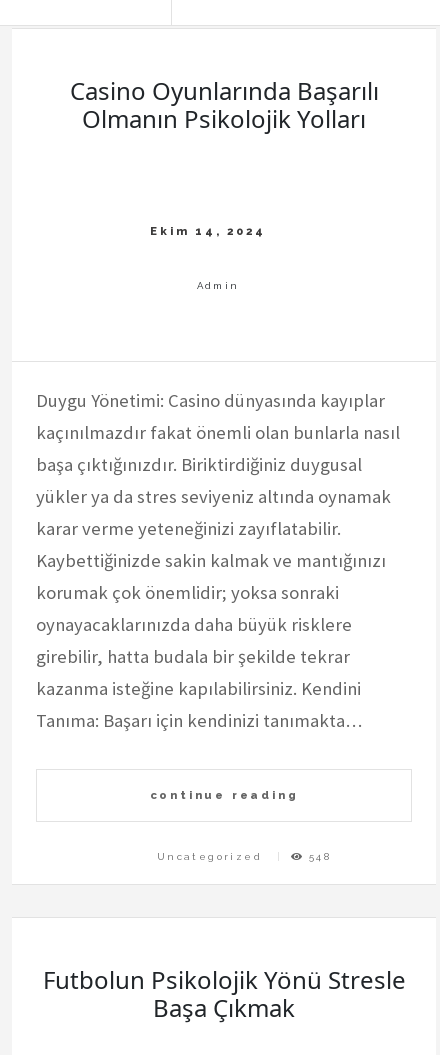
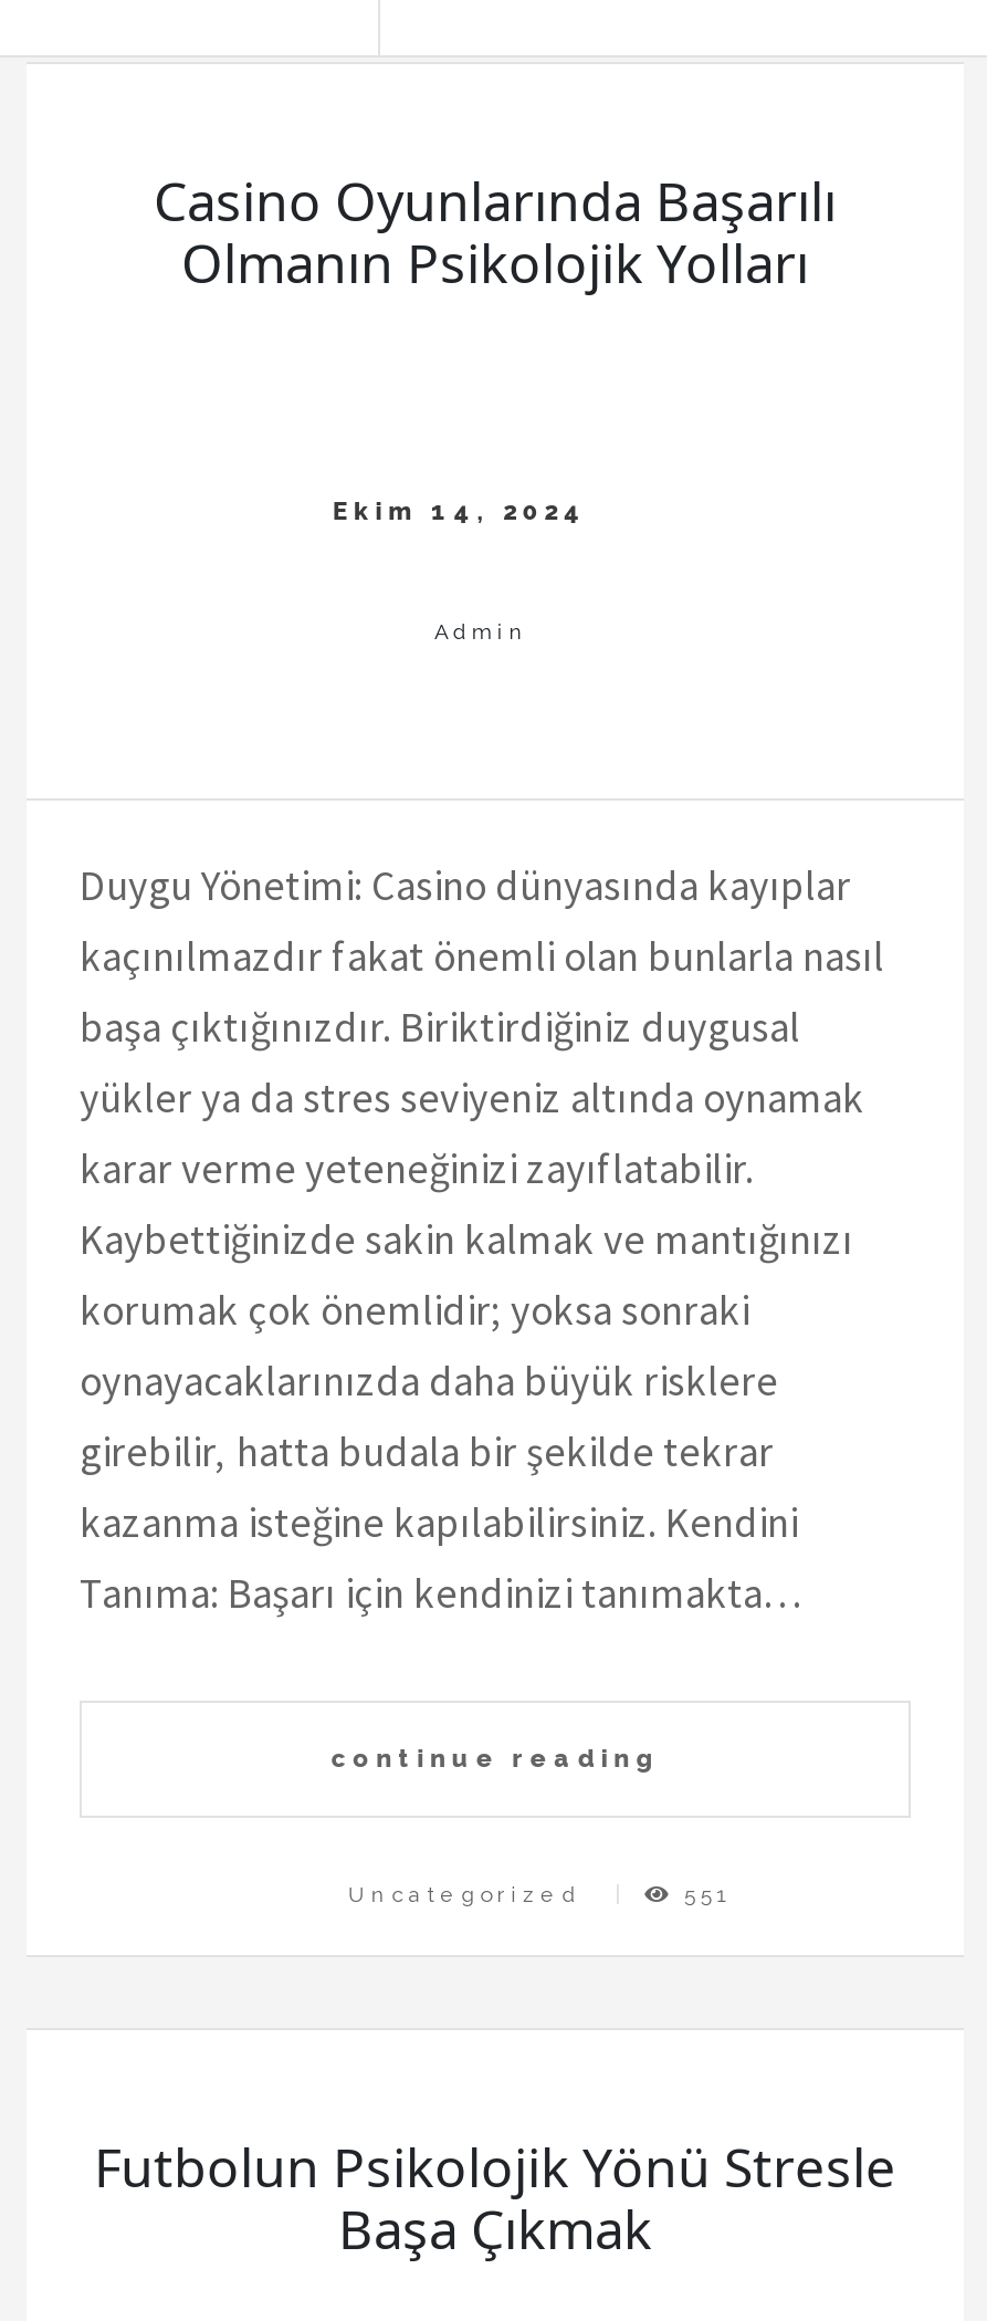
- 548
+ 551
